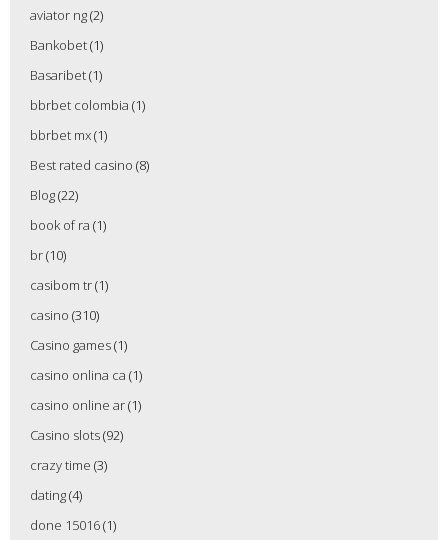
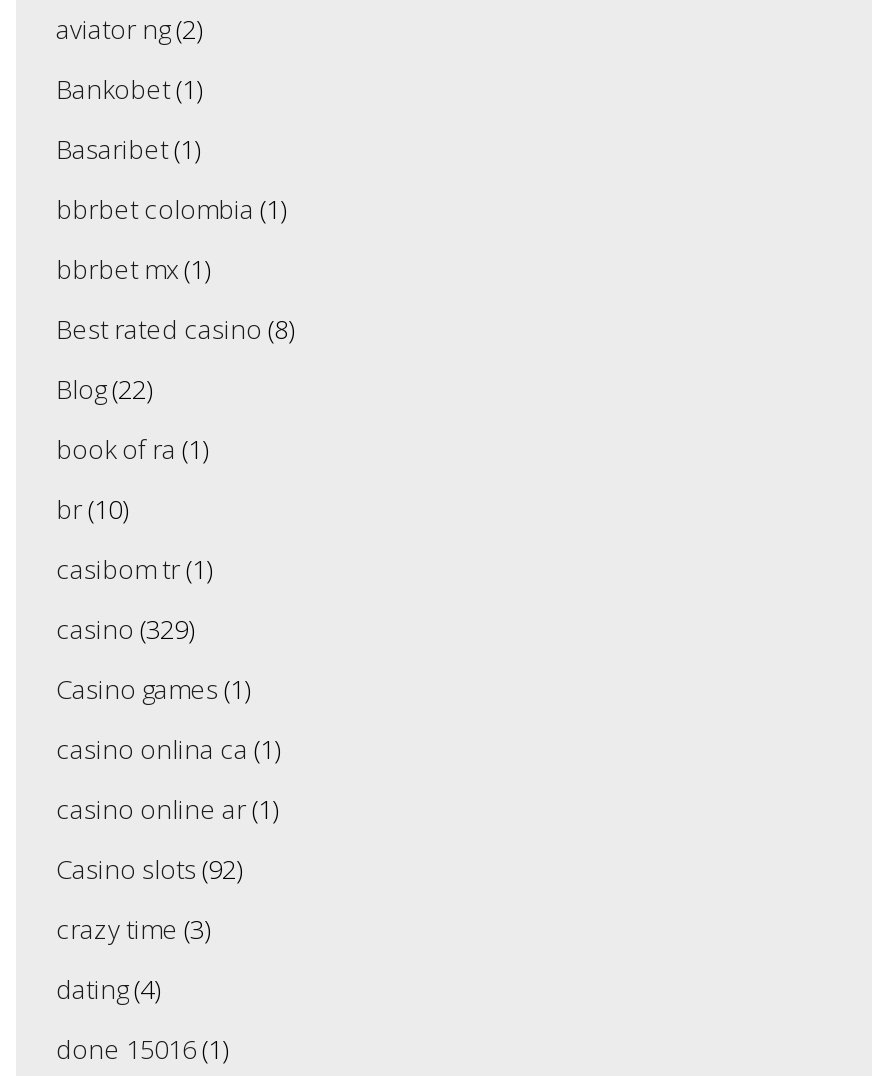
- casino (310)
+ casino (329)
